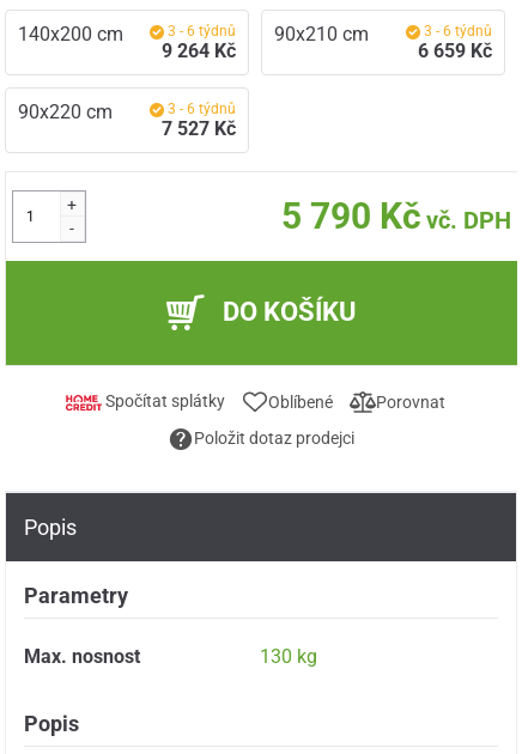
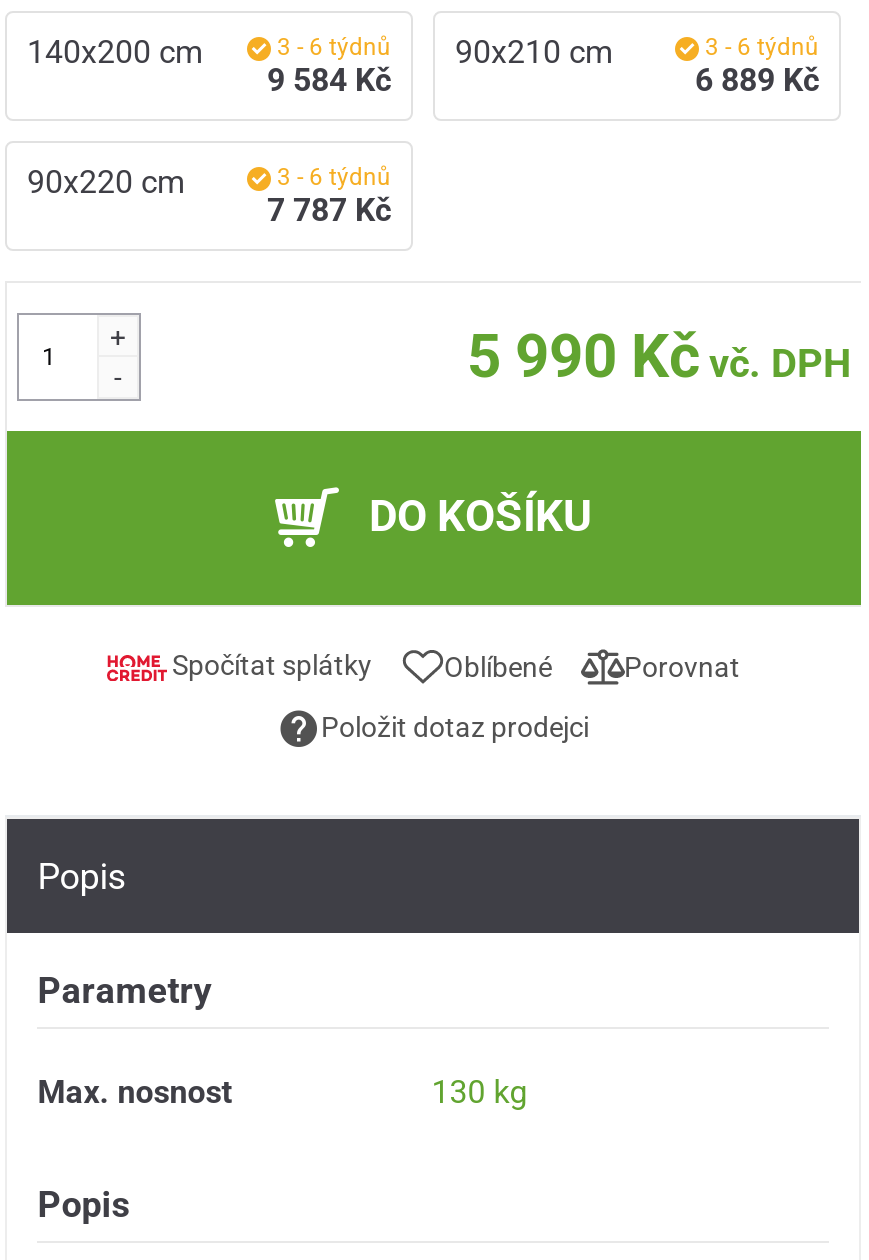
- 9 264 Kč
+ 9 584 Kč

- 6 659 Kč
+ 6 889 Kč

- 7 527 Kč
+ 7 787 Kč

- 5 790 Kč vč. DPH
+ 5 990 Kč vč. DPH
